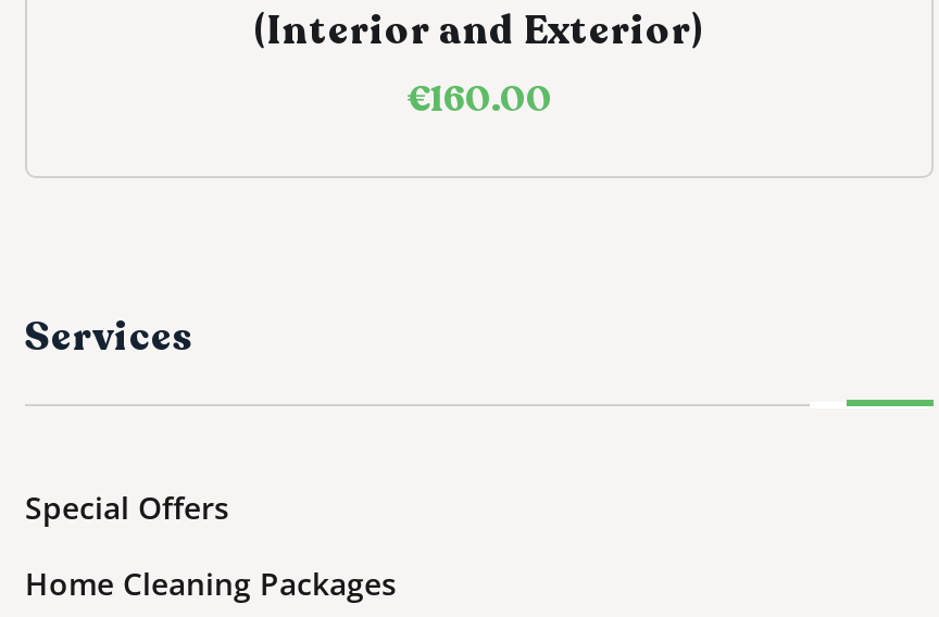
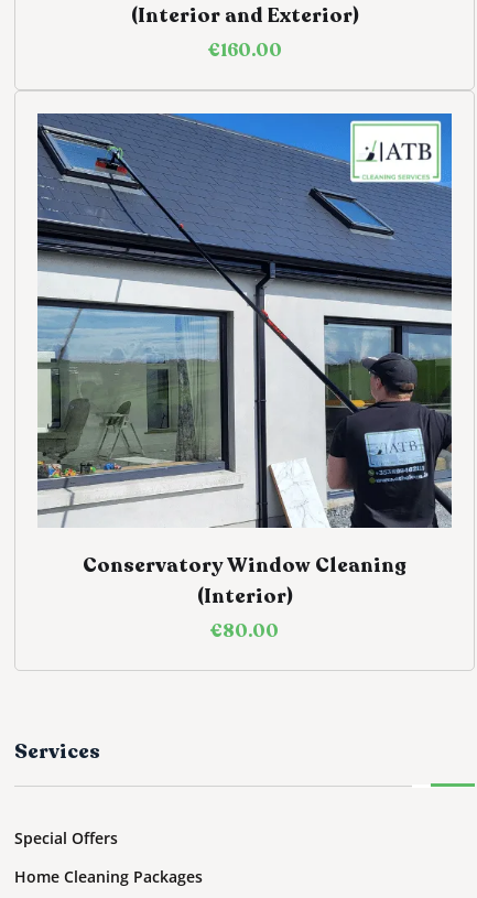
+ [image]
+ Conservatory Window Cleaning
+ (Interior)
+ €80.00
